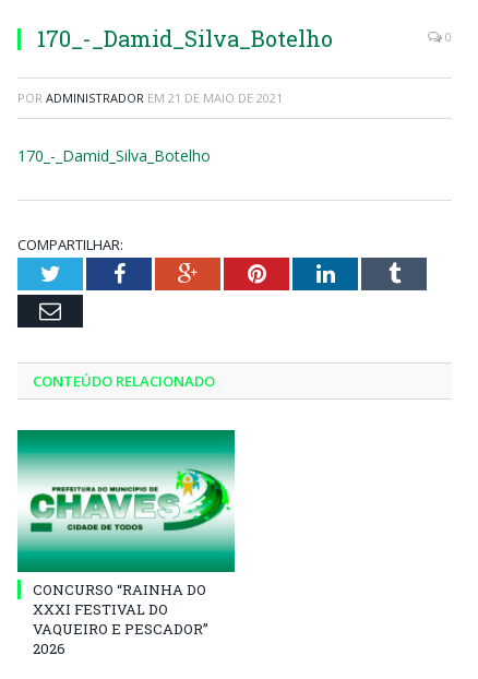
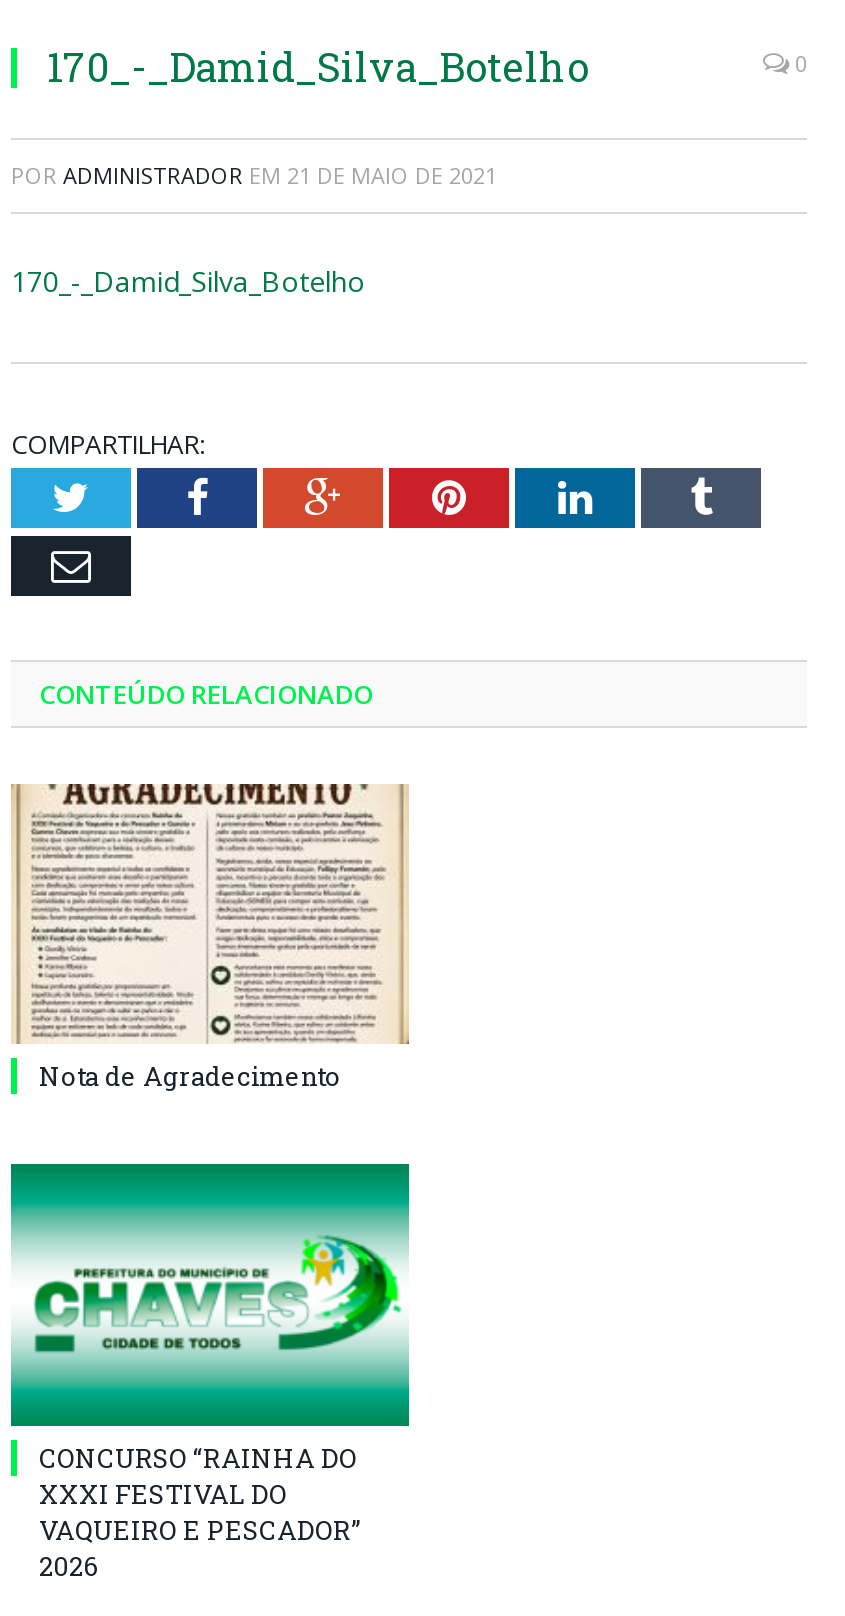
+ [image]
+ Nota de Agradecimento
